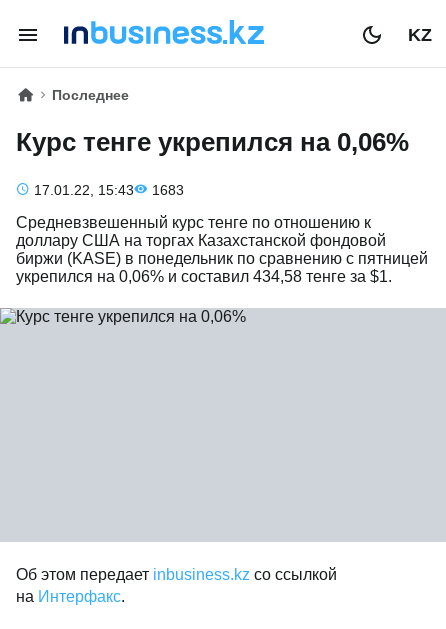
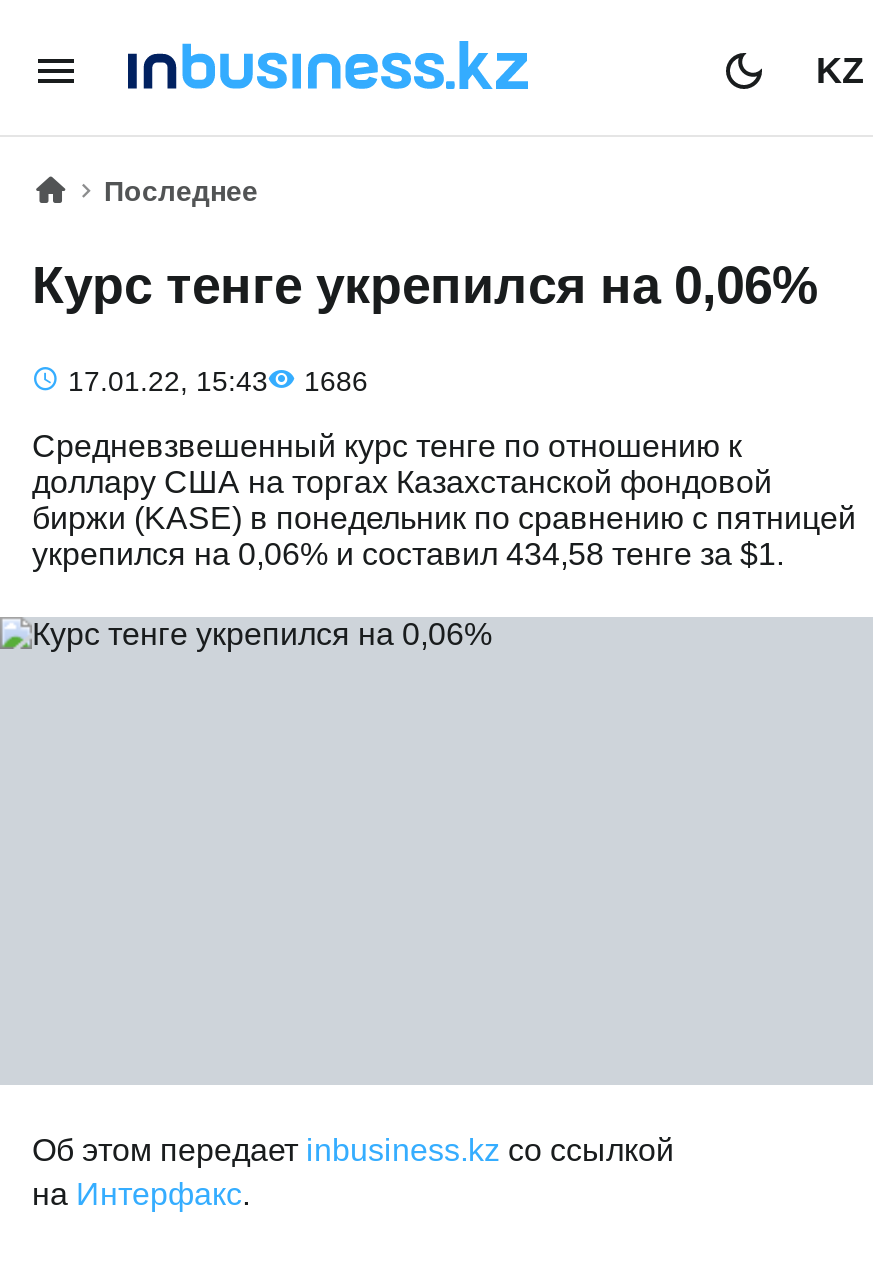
- 17.01.22, 15:43 1683
+ 17.01.22, 15:43 1686
